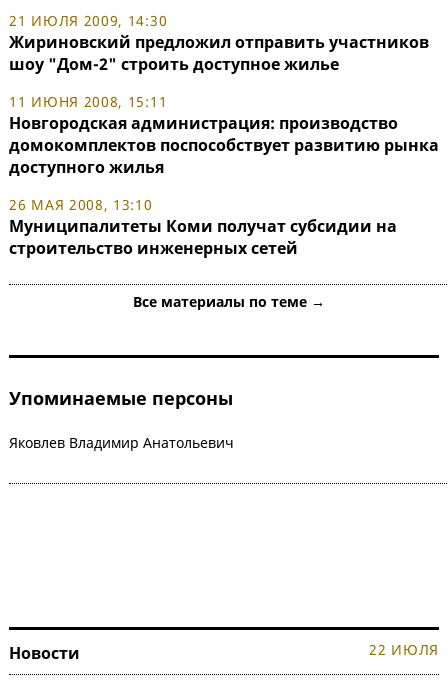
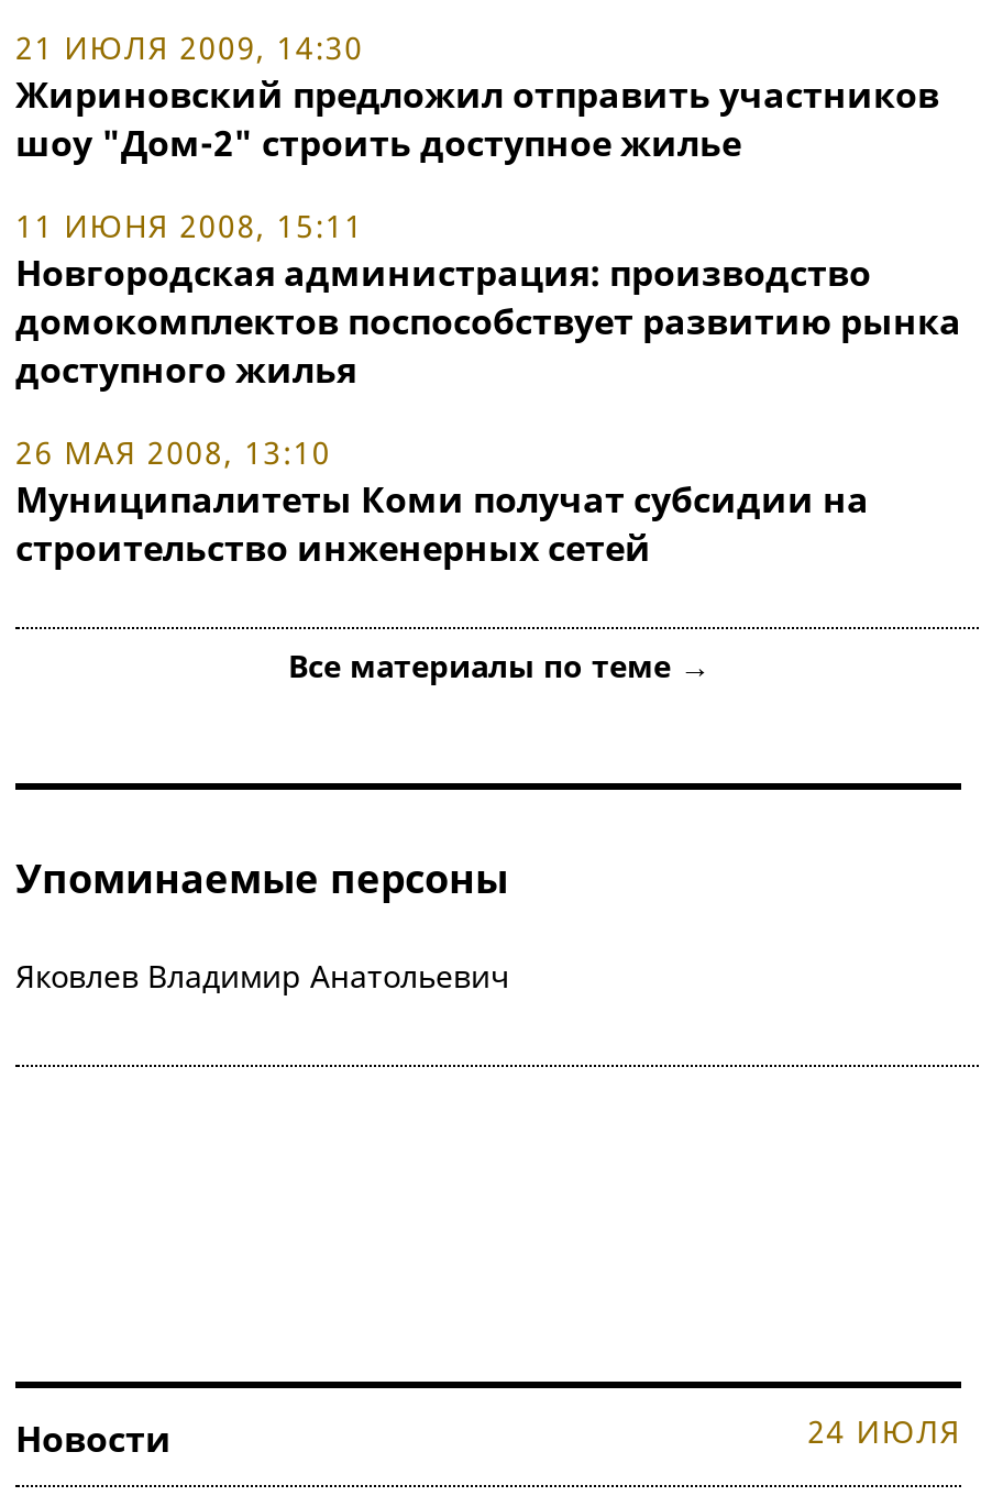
- 22 ИЮЛЯ
+ 24 ИЮЛЯ
